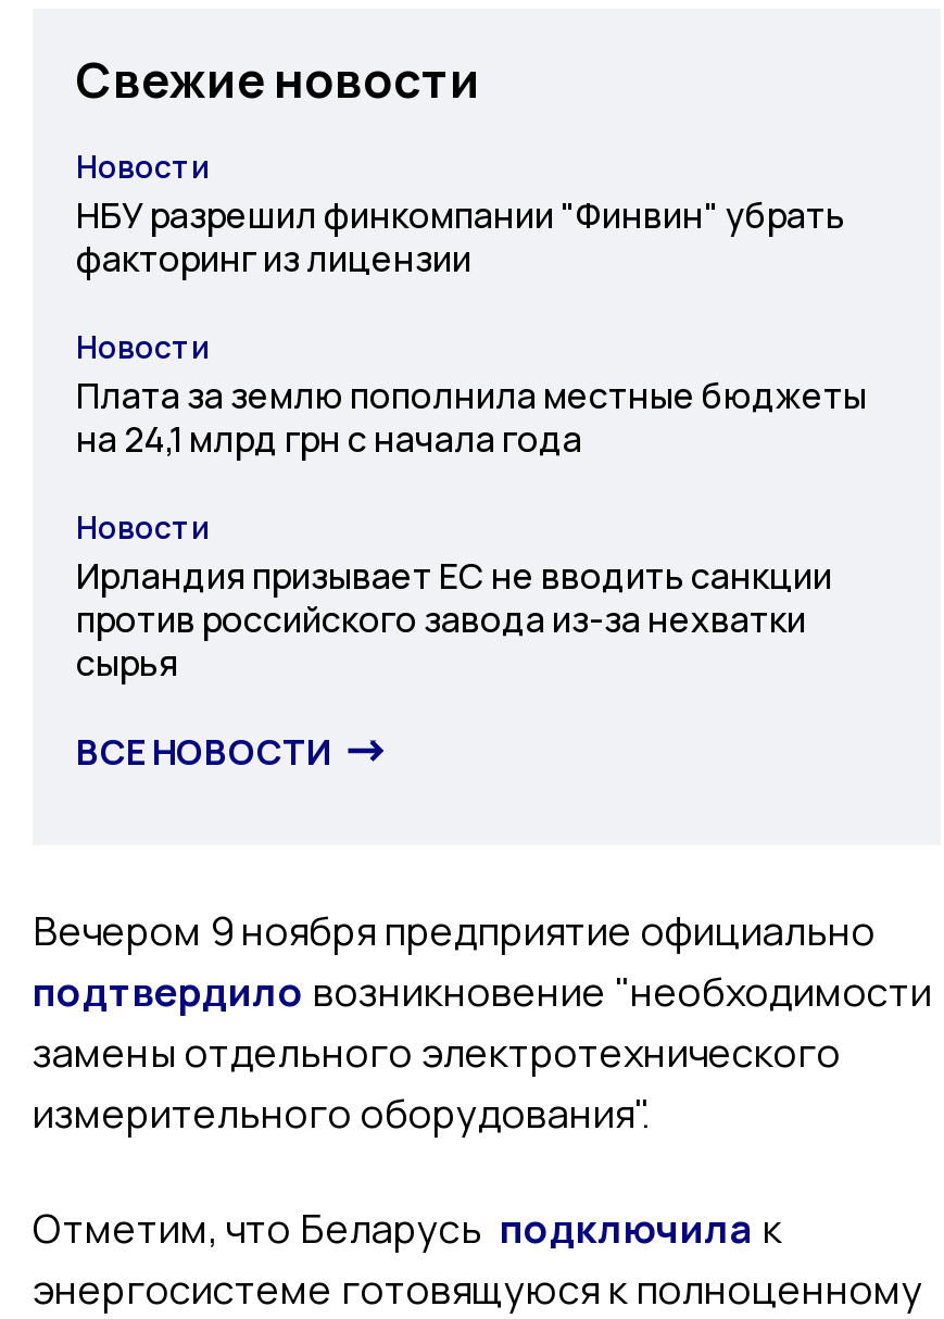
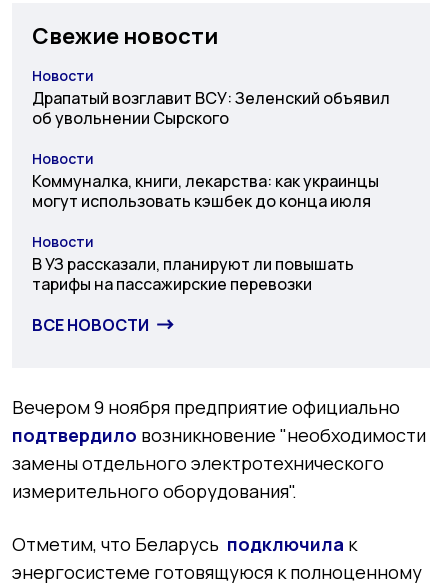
- НБУ разрешил финкомпании "Финвин" убрать
- факторинг из лицензии
+ Драпатый возглавит ВСУ: Зеленский объявил
+ об увольнении Сырского

- Плата за землю пополнила местные бюджеты
- на 24,1 млрд грн с начала года
+ Коммуналка, книги, лекарства: как украинцы
+ могут использовать кэшбек до конца июля

- Ирландия призывает ЕС не вводить санкции
- против российского завода из-за нехватки
- сырья
+ В УЗ рассказали, планируют ли повышать
+ тарифы на пассажирские перевозки
